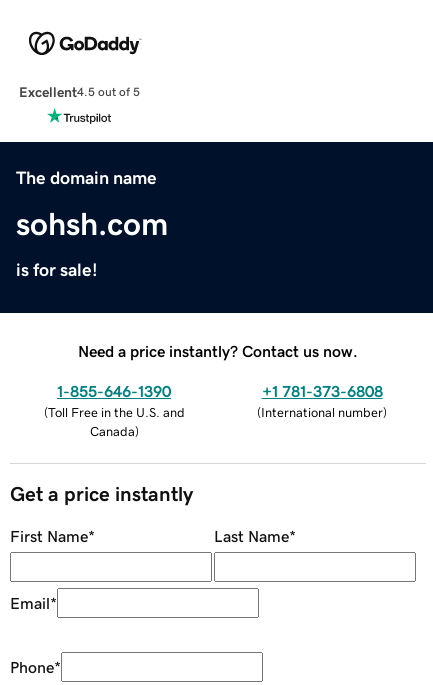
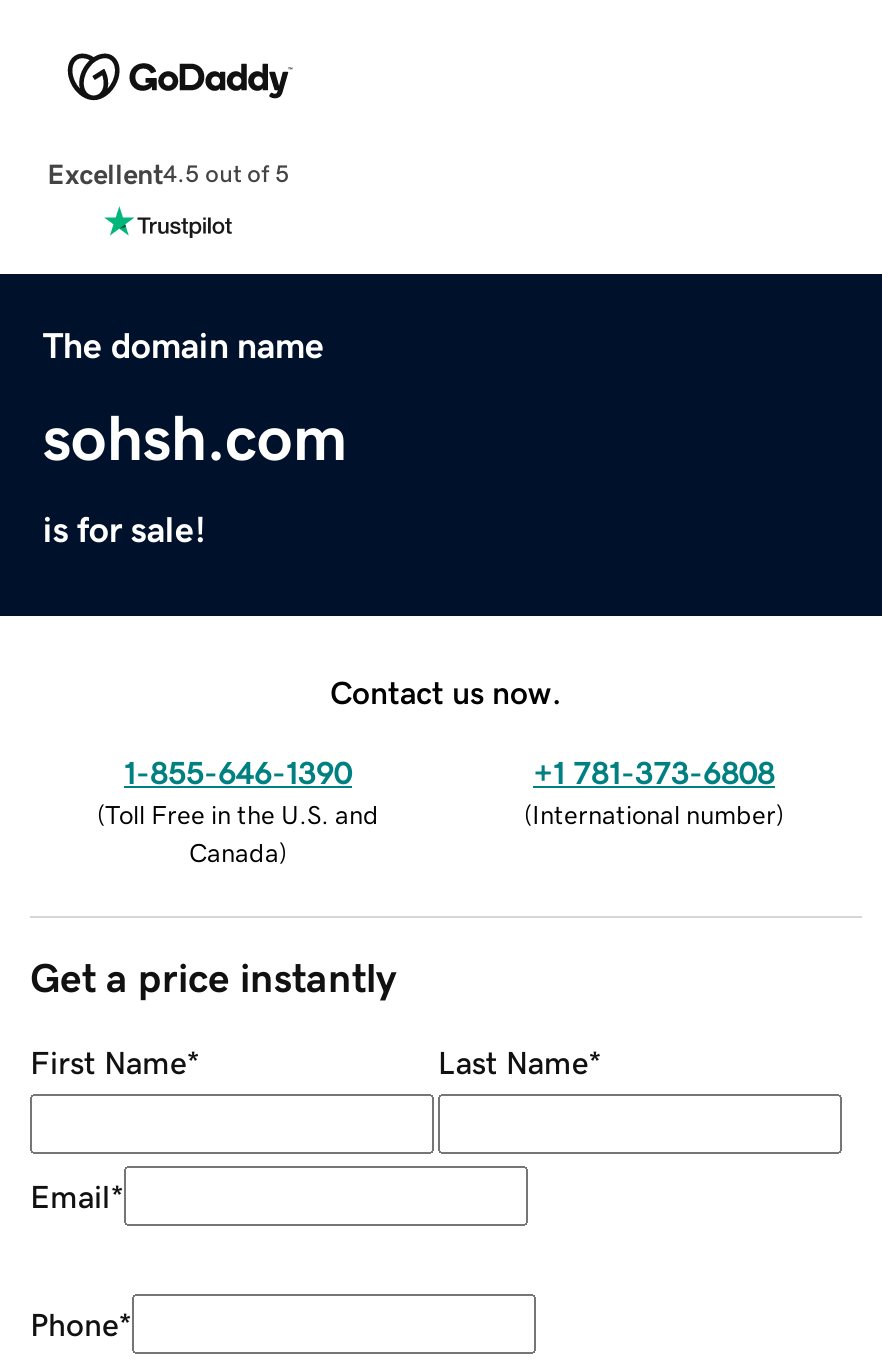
- Need a price instantly? Contact us now.
+ Contact us now.
